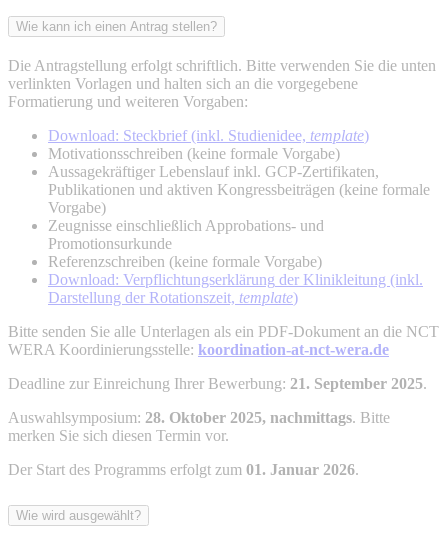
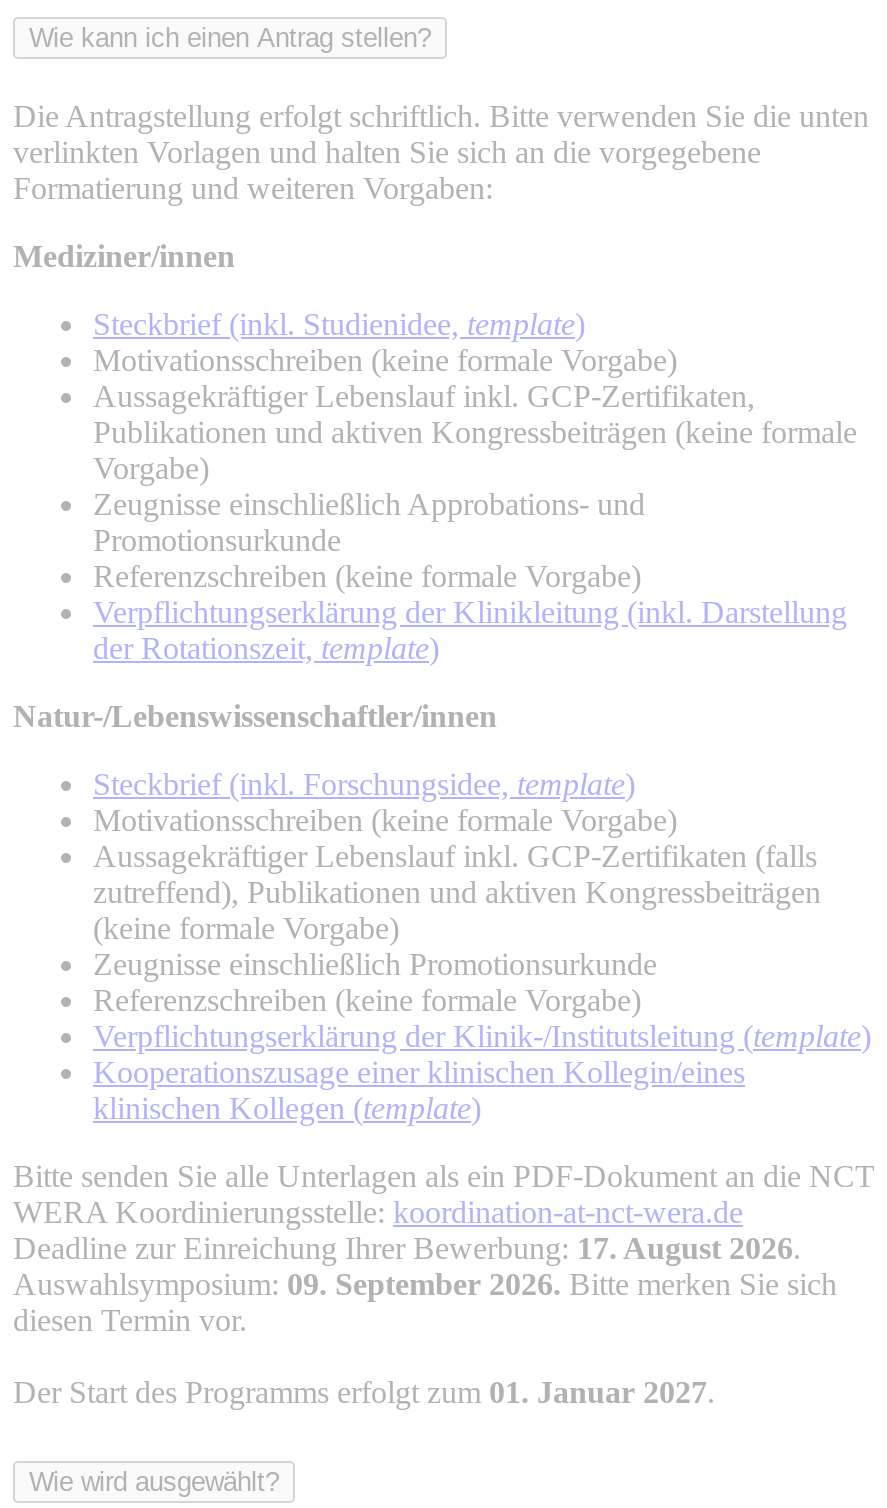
- verlinkten Vorlagen und halten sich an die vorgegebene
+ verlinkten Vorlagen und halten Sie sich an die vorgegebene

- Download: Steckbrief (inkl. Studienidee, template)
+ Mediziner/innen
+ Steckbrief (inkl. Studienidee, template)

- Download: Verpflichtungserklärung der Klinikleitung (inkl.
- Darstellung der Rotationszeit, template)
+ Verpflichtungserklärung der Klinikleitung (inkl. Darstellung
+ der Rotationszeit, template)
+ Natur-/Lebenswissenschaftler/innen
+ Steckbrief (inkl. Forschungsidee, template)
+ Motivationsschreiben (keine formale Vorgabe)
+ Aussagekräftiger Lebenslauf inkl. GCP-Zertifikaten (falls
+ zutreffend), Publikationen und aktiven Kongressbeiträgen
+ (keine formale Vorgabe)
+ Zeugnisse einschließlich Promotionsurkunde
+ Referenzschreiben (keine formale Vorgabe)
+ Verpflichtungserklärung der Klinik-/Institutsleitung (template)
+ Kooperationszusage einer klinischen Kollegin/eines
+ klinischen Kollegen (template)

moved down: Bitte senden Sie alle Unterlagen als ein PDF-Dokument an die NCT | WERA Koordinierungsstelle: koordination-at-nct-wera.de

- Deadline zur Einreichung Ihrer Bewerbung: 21. September 2025.
- Auswahlsymposium: 28. Oktober 2025, nachmittags. Bitte
- merken Sie sich diesen Termin vor.
- Der Start des Programms erfolgt zum 01. Januar 2026.
+ Deadline zur Einreichung Ihrer Bewerbung: 17. August 2026.
+ Auswahlsymposium: 09. September 2026. Bitte merken Sie sich
+ diesen Termin vor.
+ Der Start des Programms erfolgt zum 01. Januar 2027.
